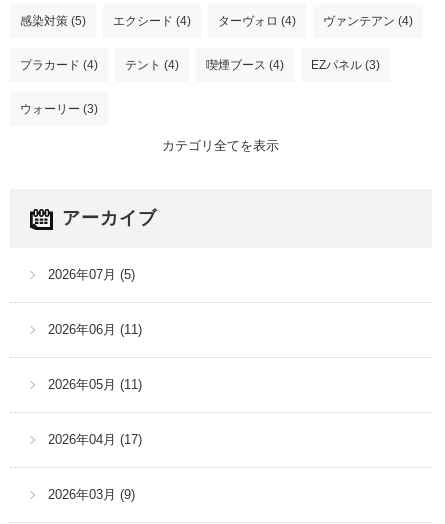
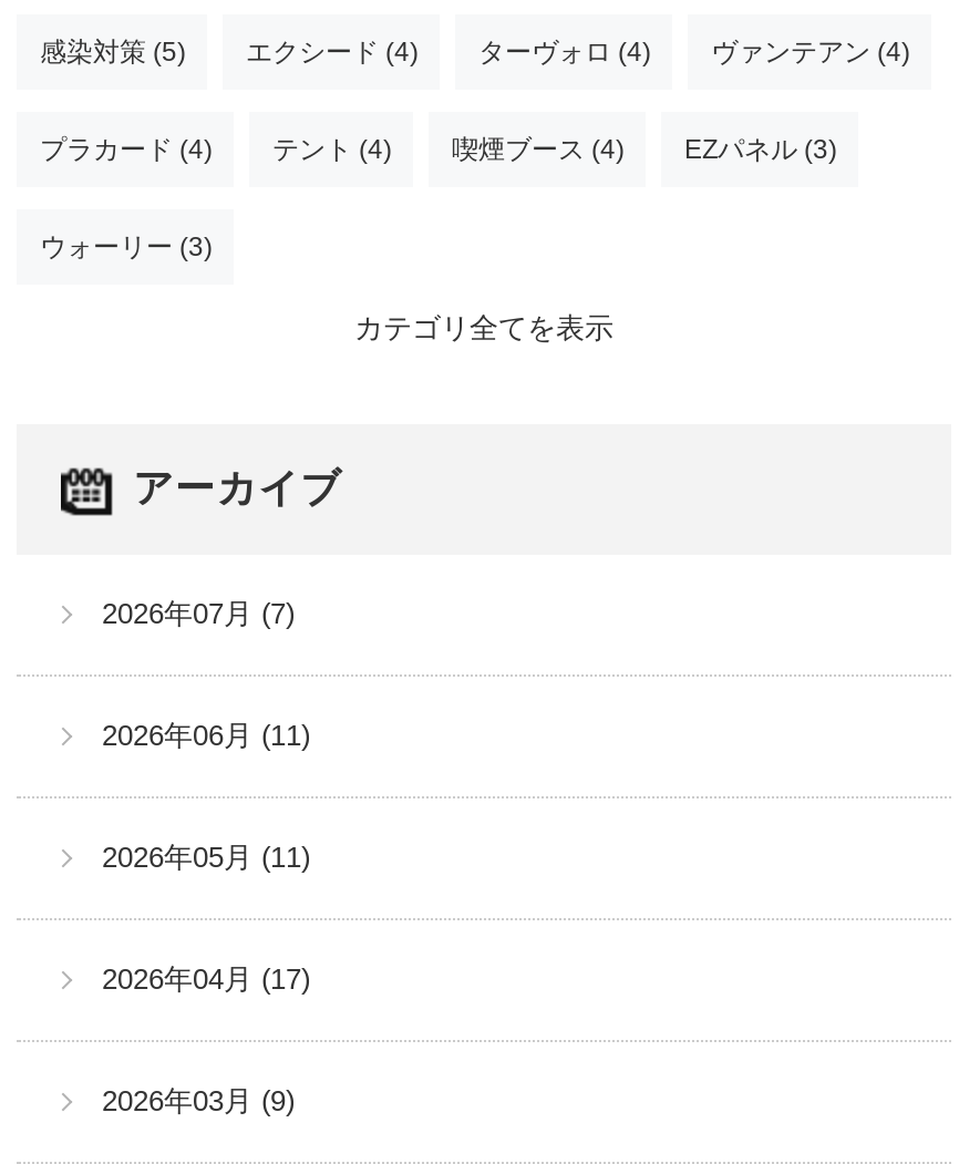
- 2026年07月 (5)
+ 2026年07月 (7)
